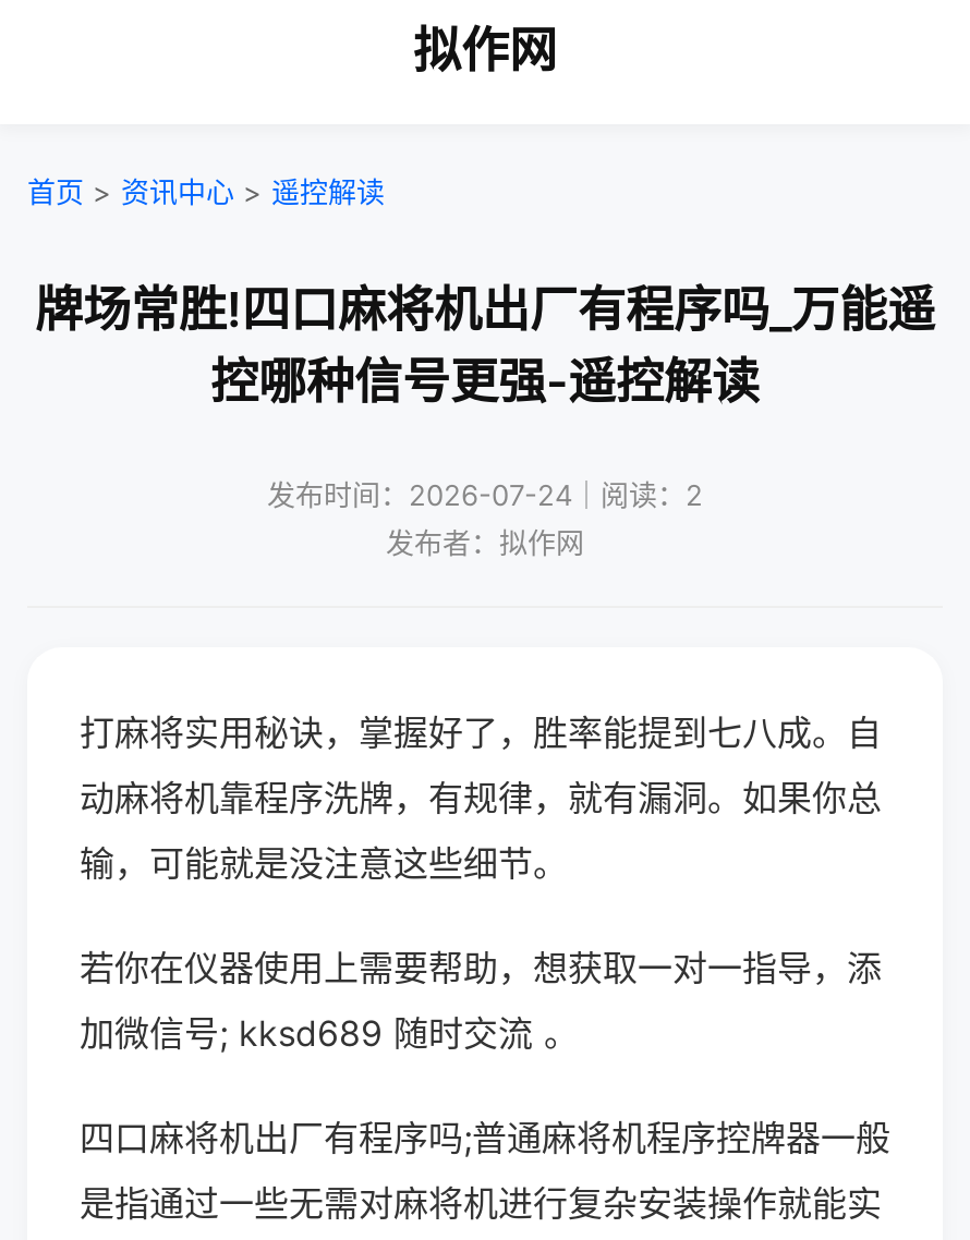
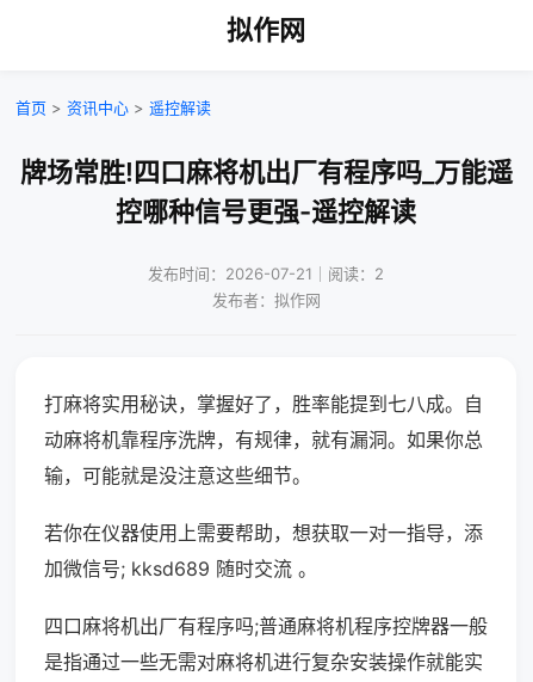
- 发布时间：2026-07-24｜阅读：2
+ 发布时间：2026-07-21｜阅读：2
